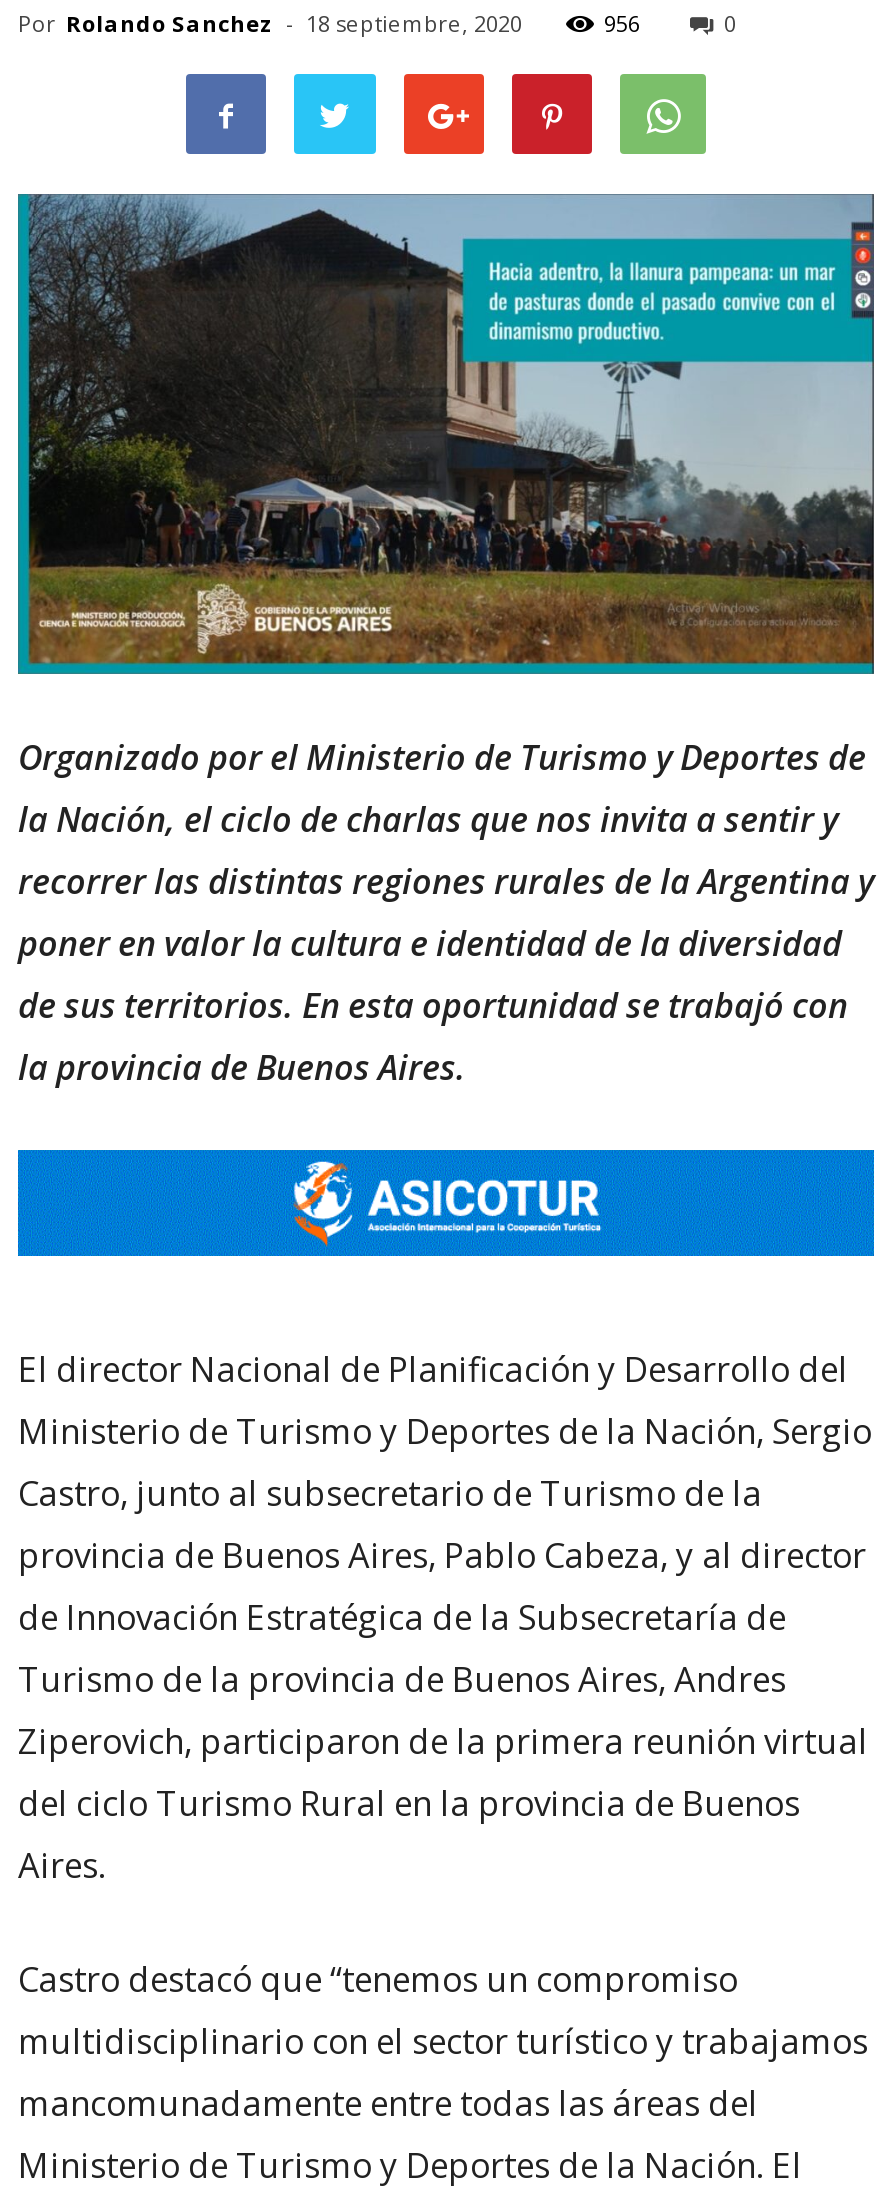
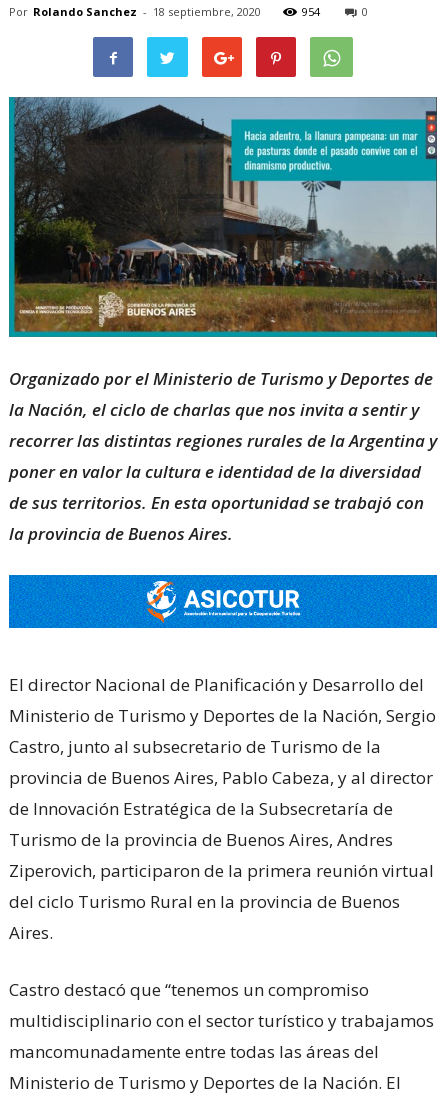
- 956
+ 954
